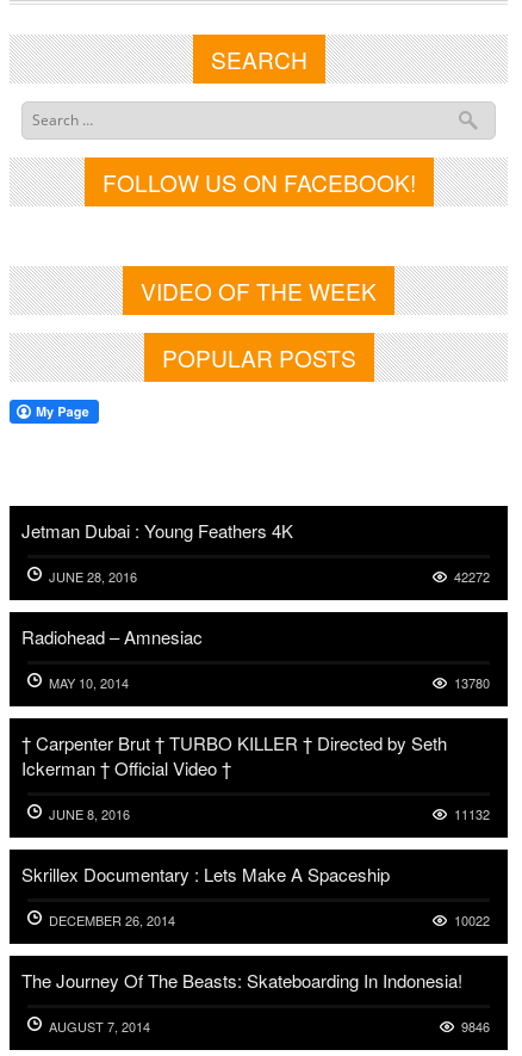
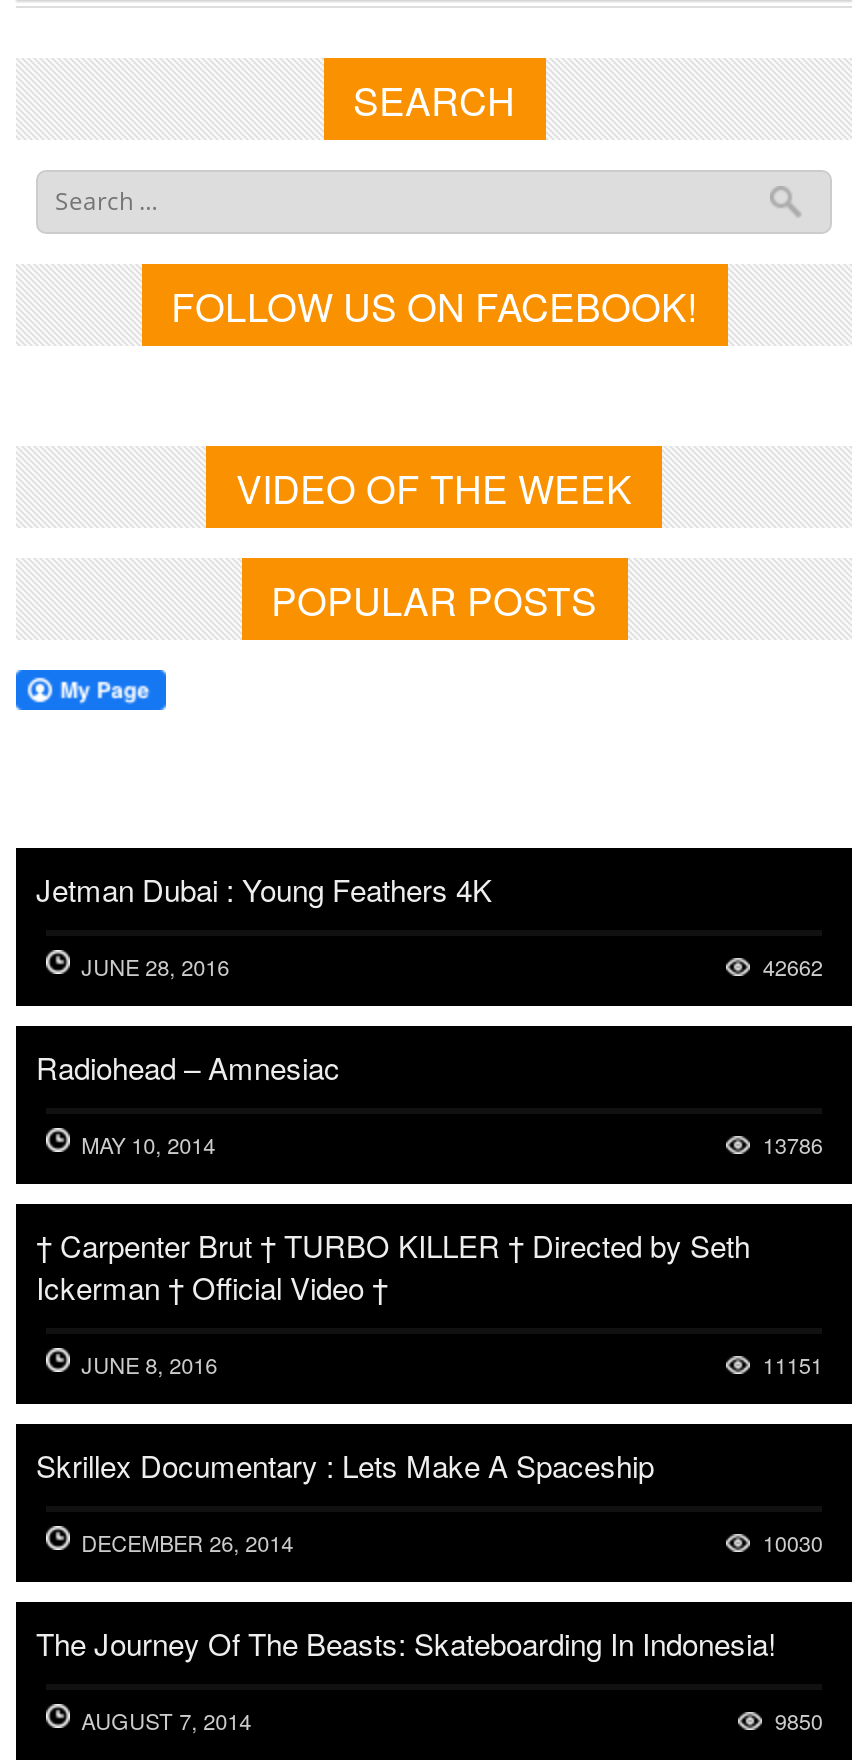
- 42272
+ 42662

- 13780
+ 13786

- 11132
+ 11151

- 10022
+ 10030

- 9846
+ 9850
